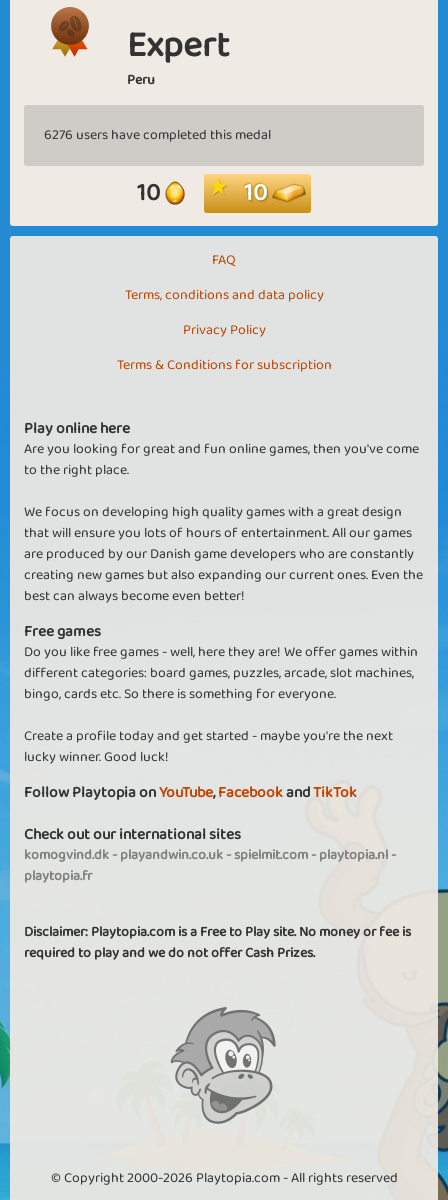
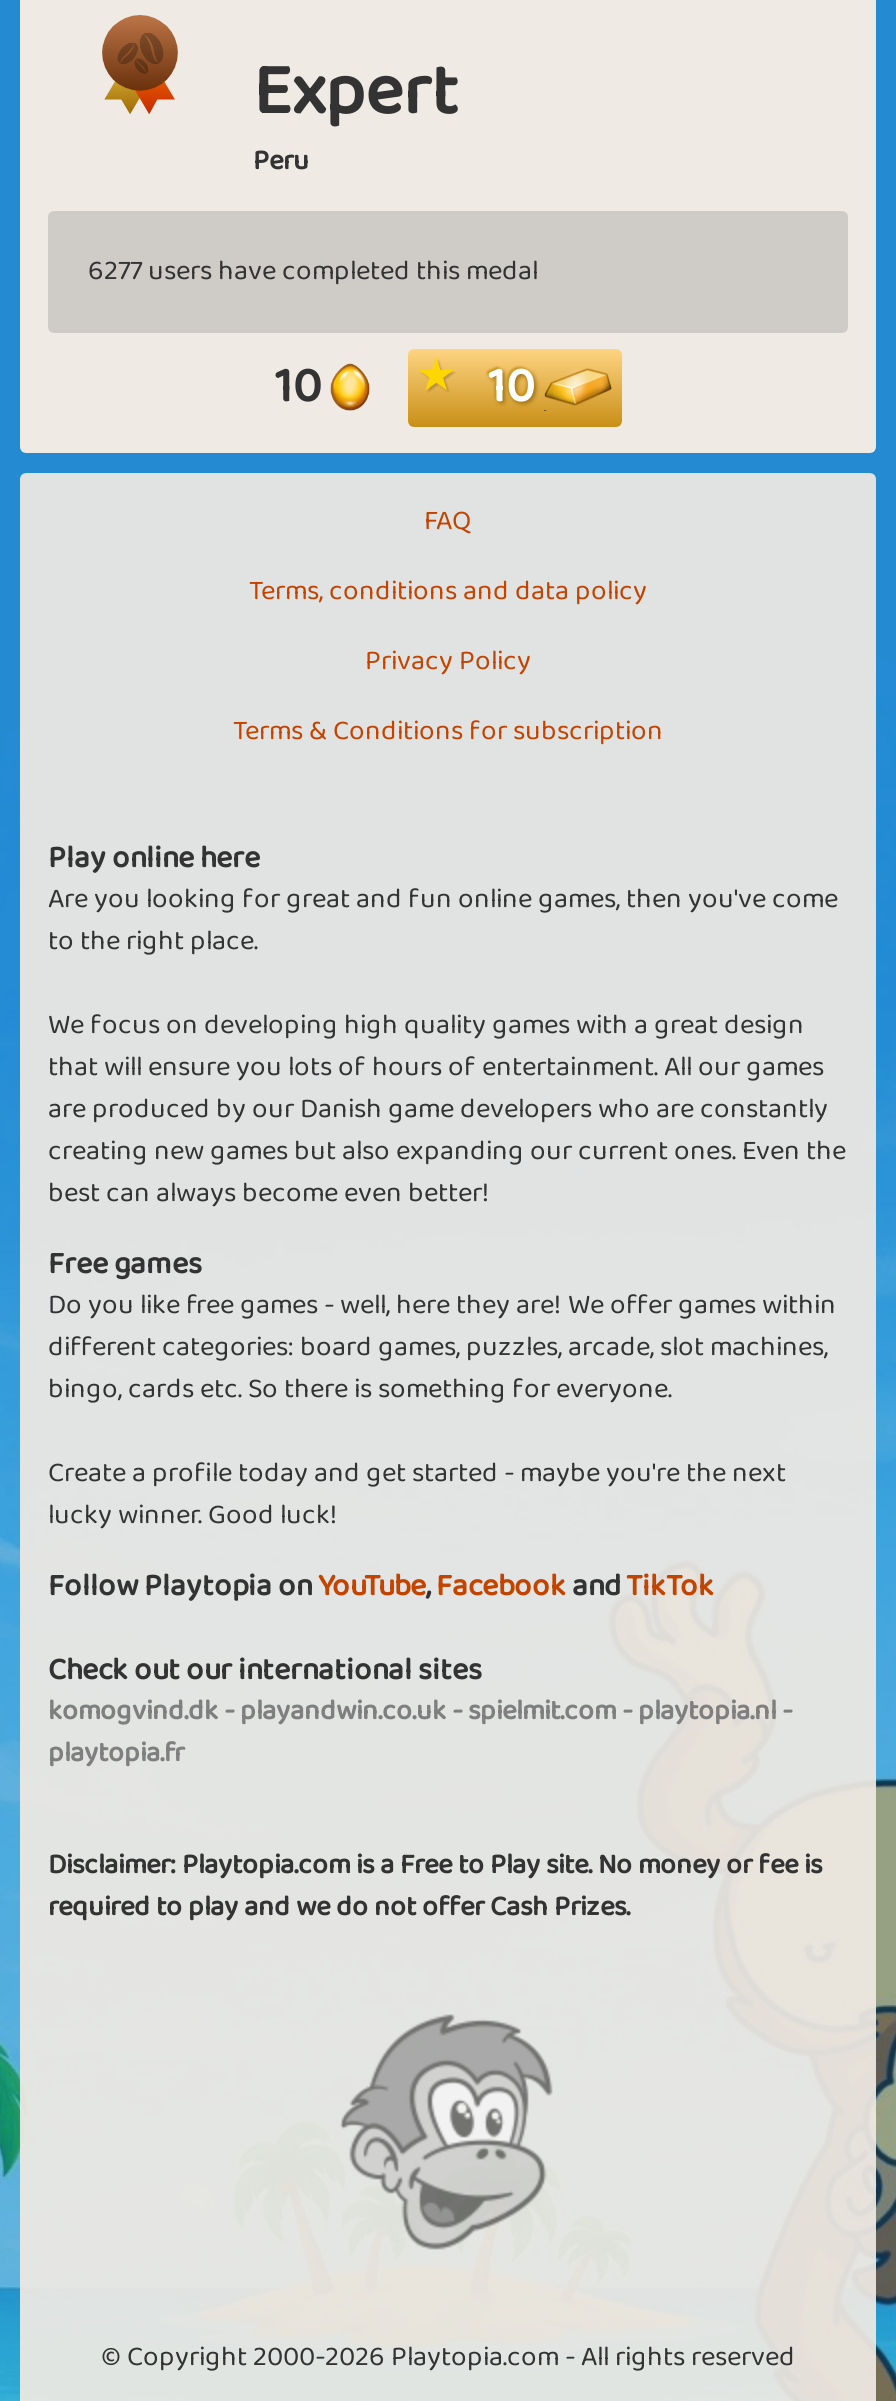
- 6276 users have completed this medal
+ 6277 users have completed this medal
